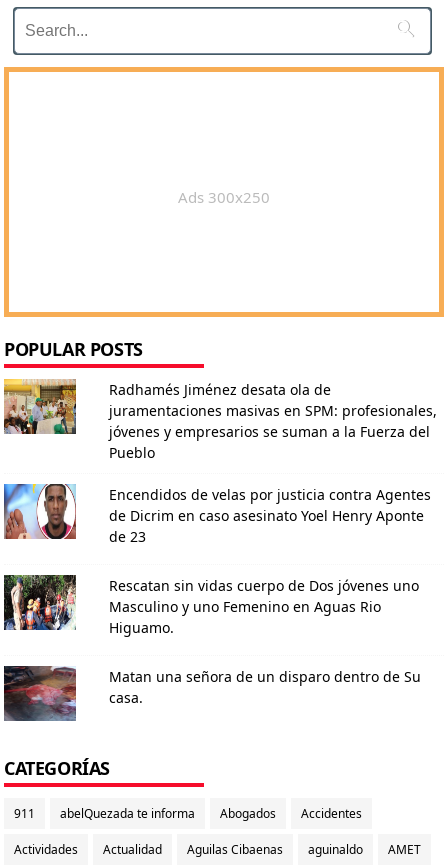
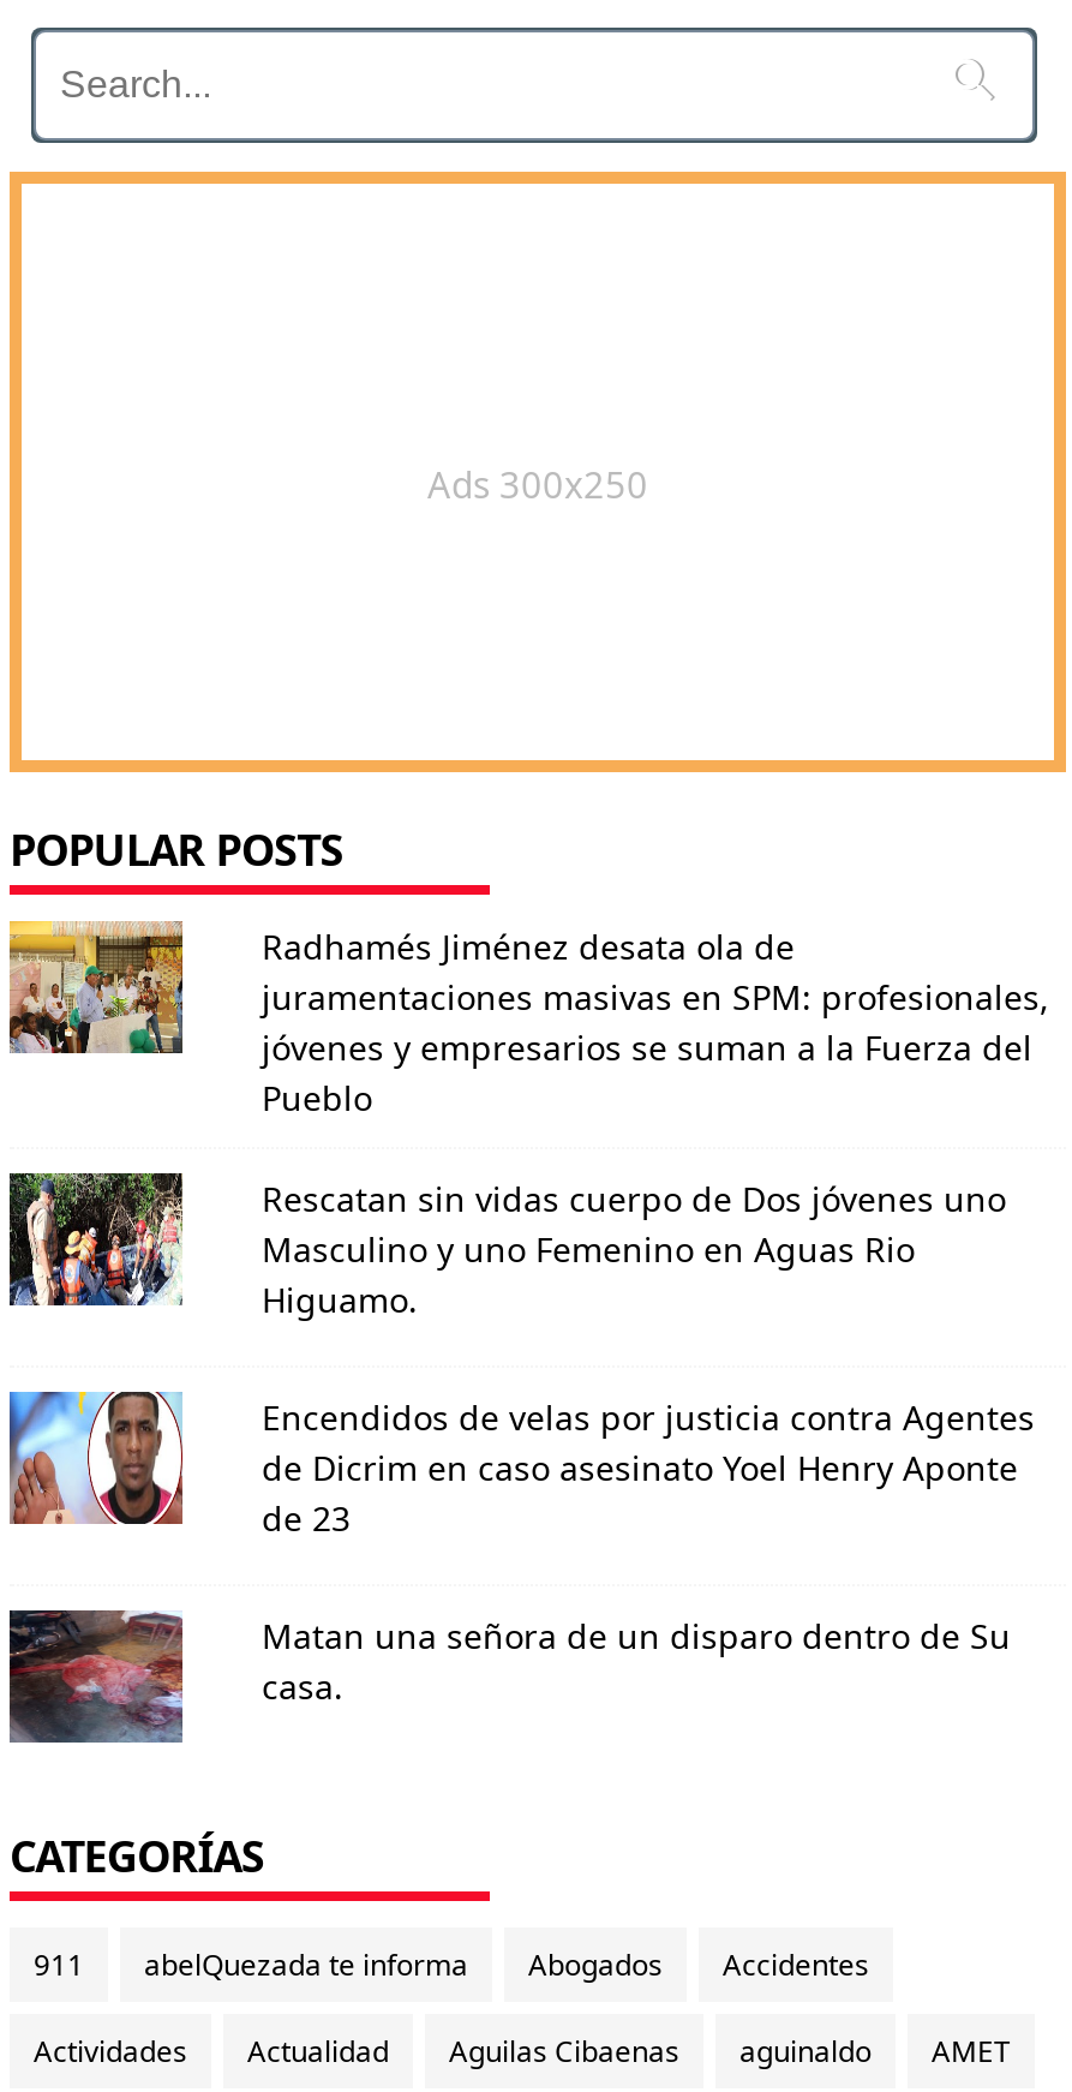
moved down: [image] | Encendidos de velas por justicia contra Agentes | de Dicrim en caso asesinato Yoel Henry Aponte | de 23

moved up: [image] | Rescatan sin vidas cuerpo de Dos jóvenes uno | Masculino y uno Femenino en Aguas Rio | Higuamo.
